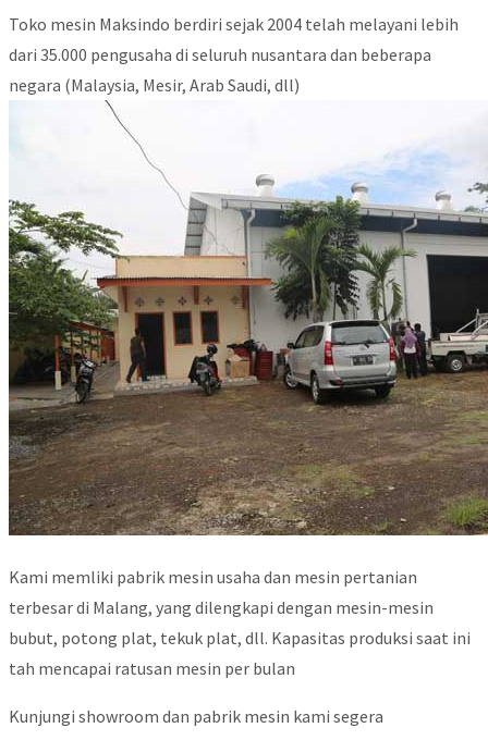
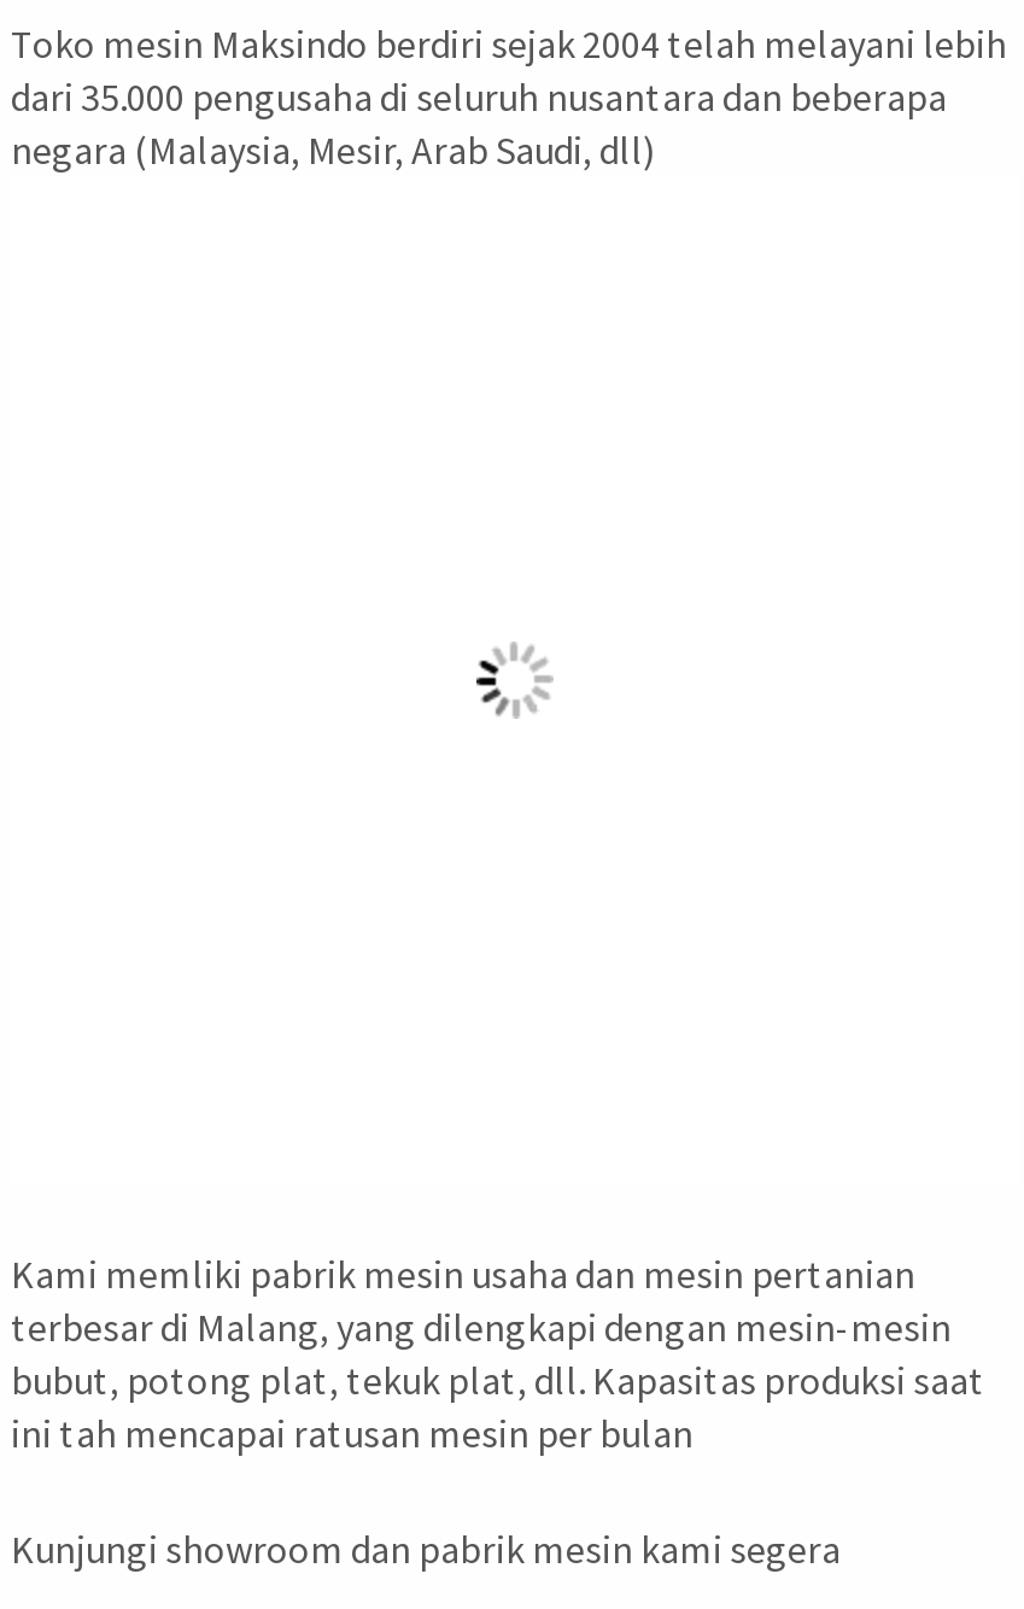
- [image]
